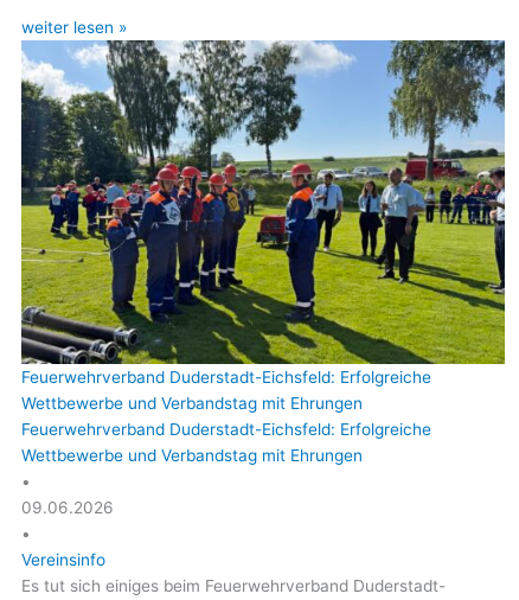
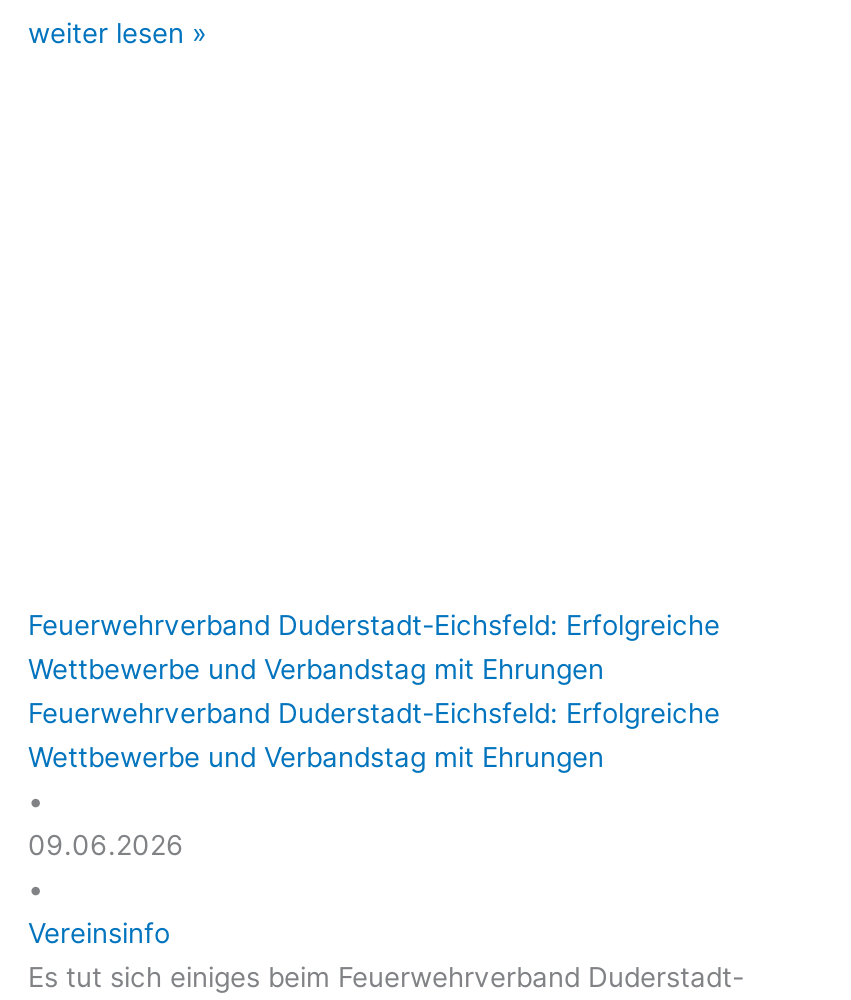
- [image]
